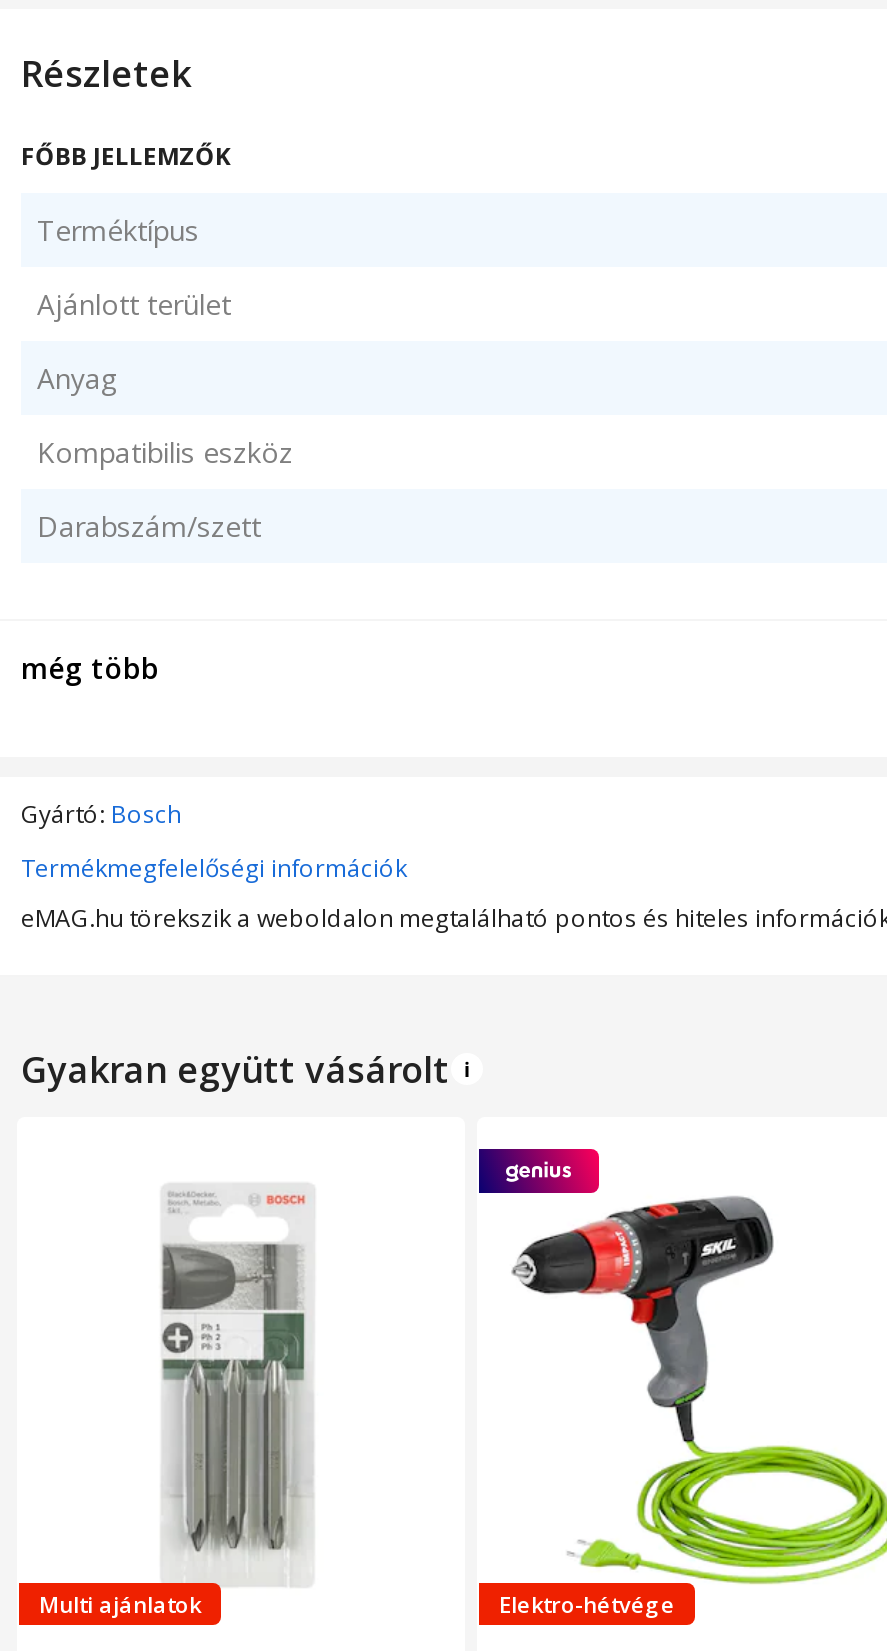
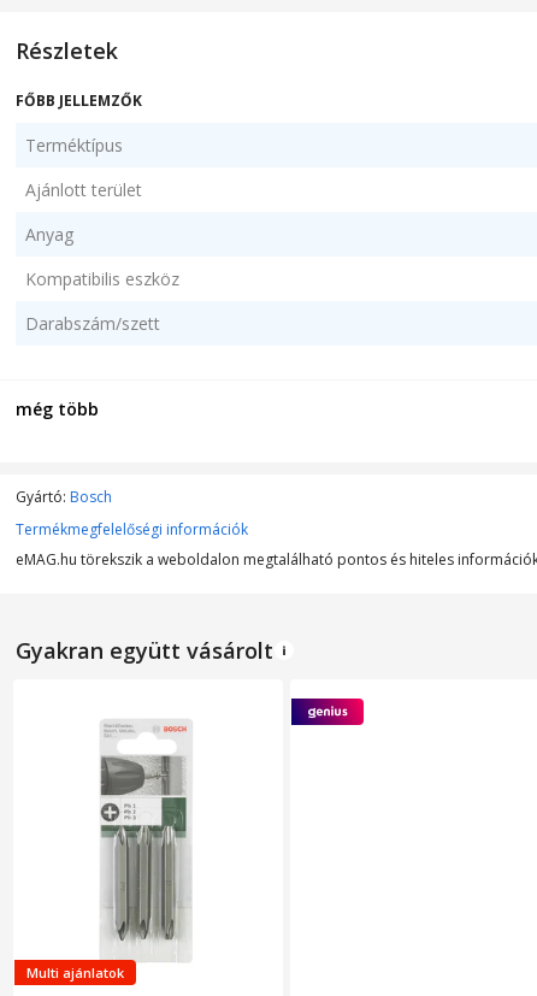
- [image]
- Elektro-hétvége
